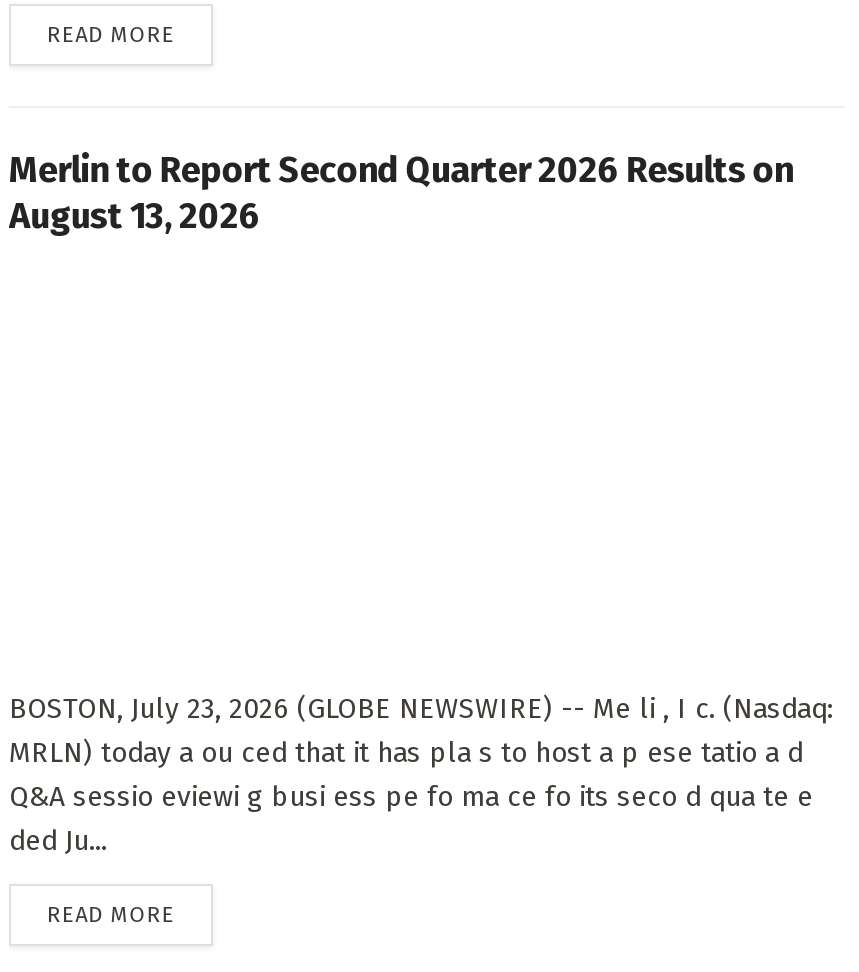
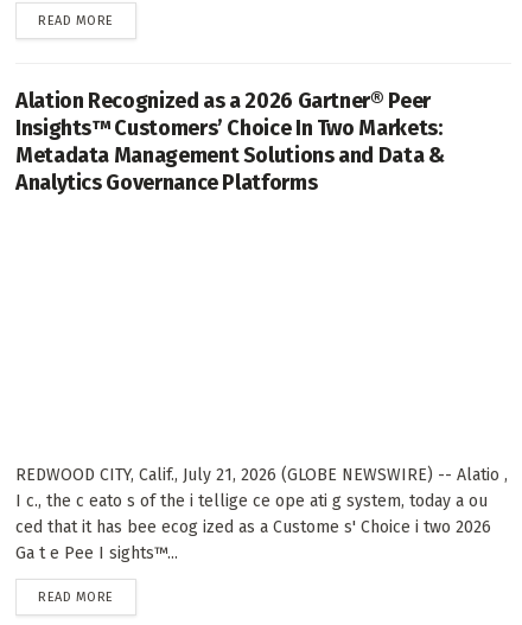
- Merlin to Report Second Quarter 2026 Results on
- August 13, 2026
+ Alation Recognized as a 2026 Gartner® Peer
+ Insights™ Customers’ Choice In Two Markets:
+ Metadata Management Solutions and Data &
+ Analytics Governance Platforms

- BOSTON, July 23, 2026 (GLOBE NEWSWIRE) -- Me li , I c. (Nasdaq:
- MRLN) today a ou ced that it has pla s to host a p ese tatio a d
- Q&A sessio eviewi g busi ess pe fo ma ce fo its seco d qua te e
- ded Ju...
+ REDWOOD CITY, Calif., July 21, 2026 (GLOBE NEWSWIRE) -- Alatio ,
+ I c., the c eato s of the i tellige ce ope ati g system, today a ou
+ ced that it has bee ecog ized as a Custome s' Choice i two 2026
+ Ga t e Pee I sights™...
